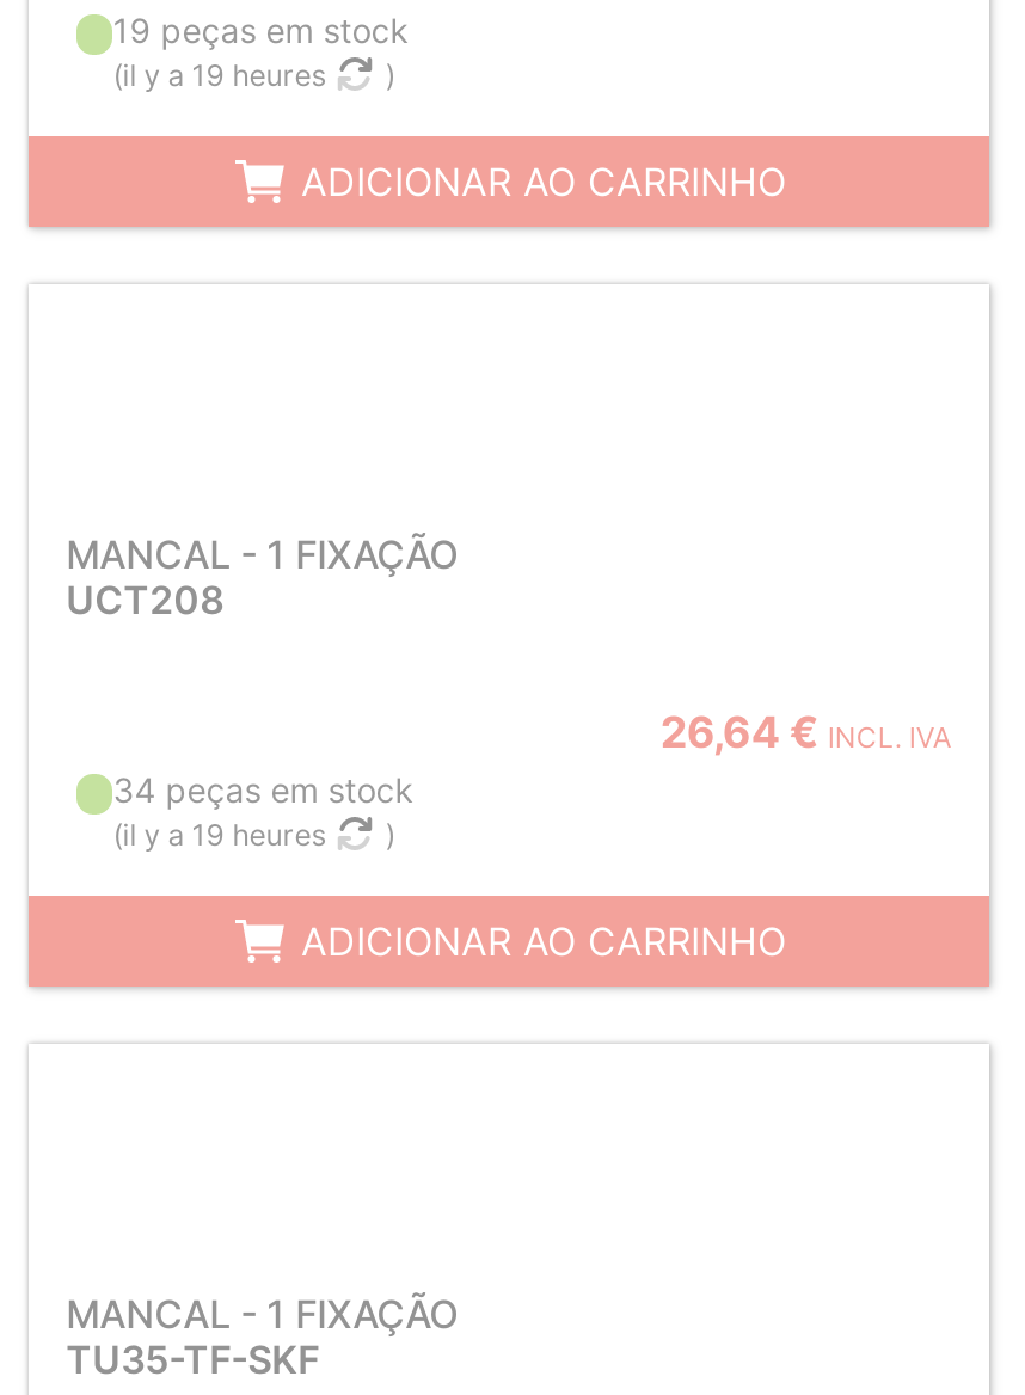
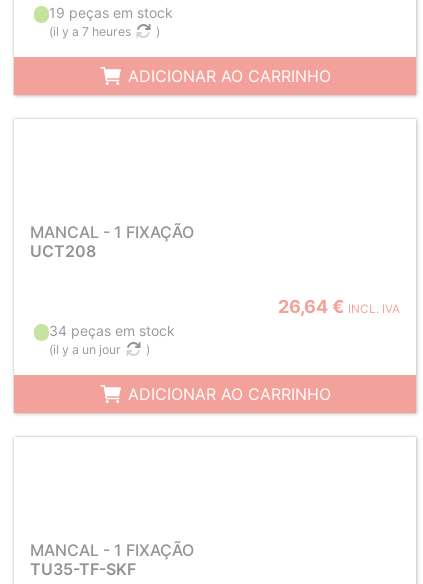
- (il y a 19 heures
+ (il y a 7 heures

- (il y a 19 heures
+ (il y a un jour
